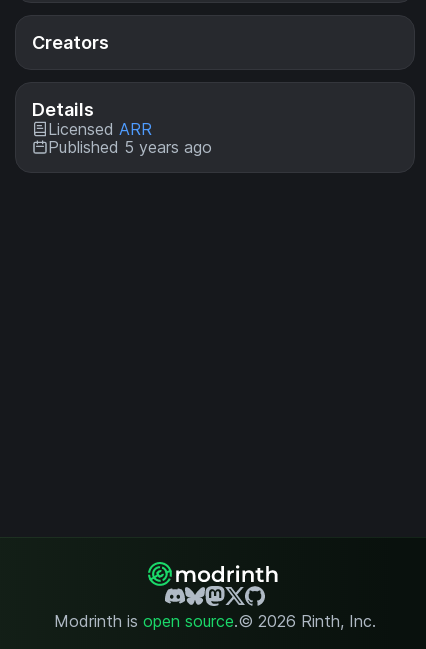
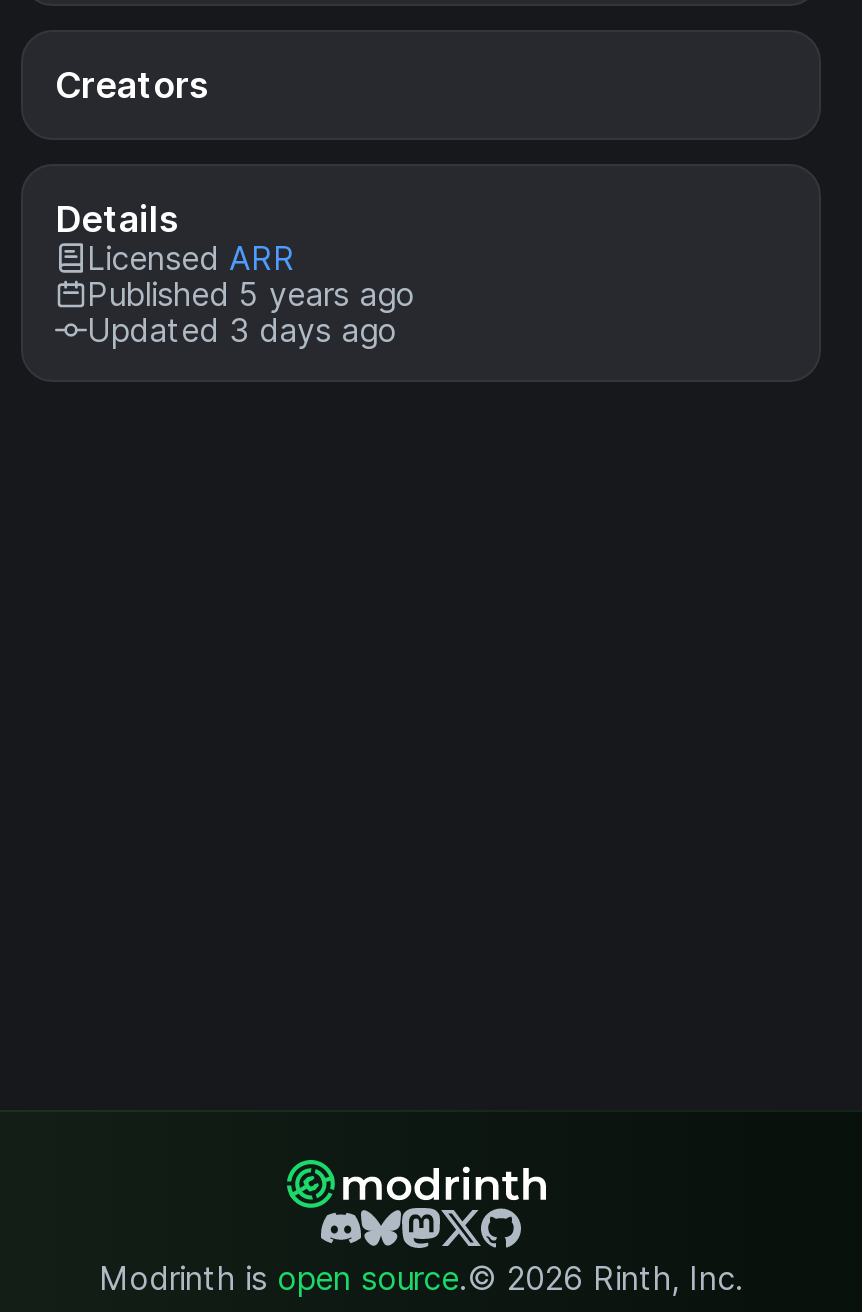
+ Updated 3 days ago
